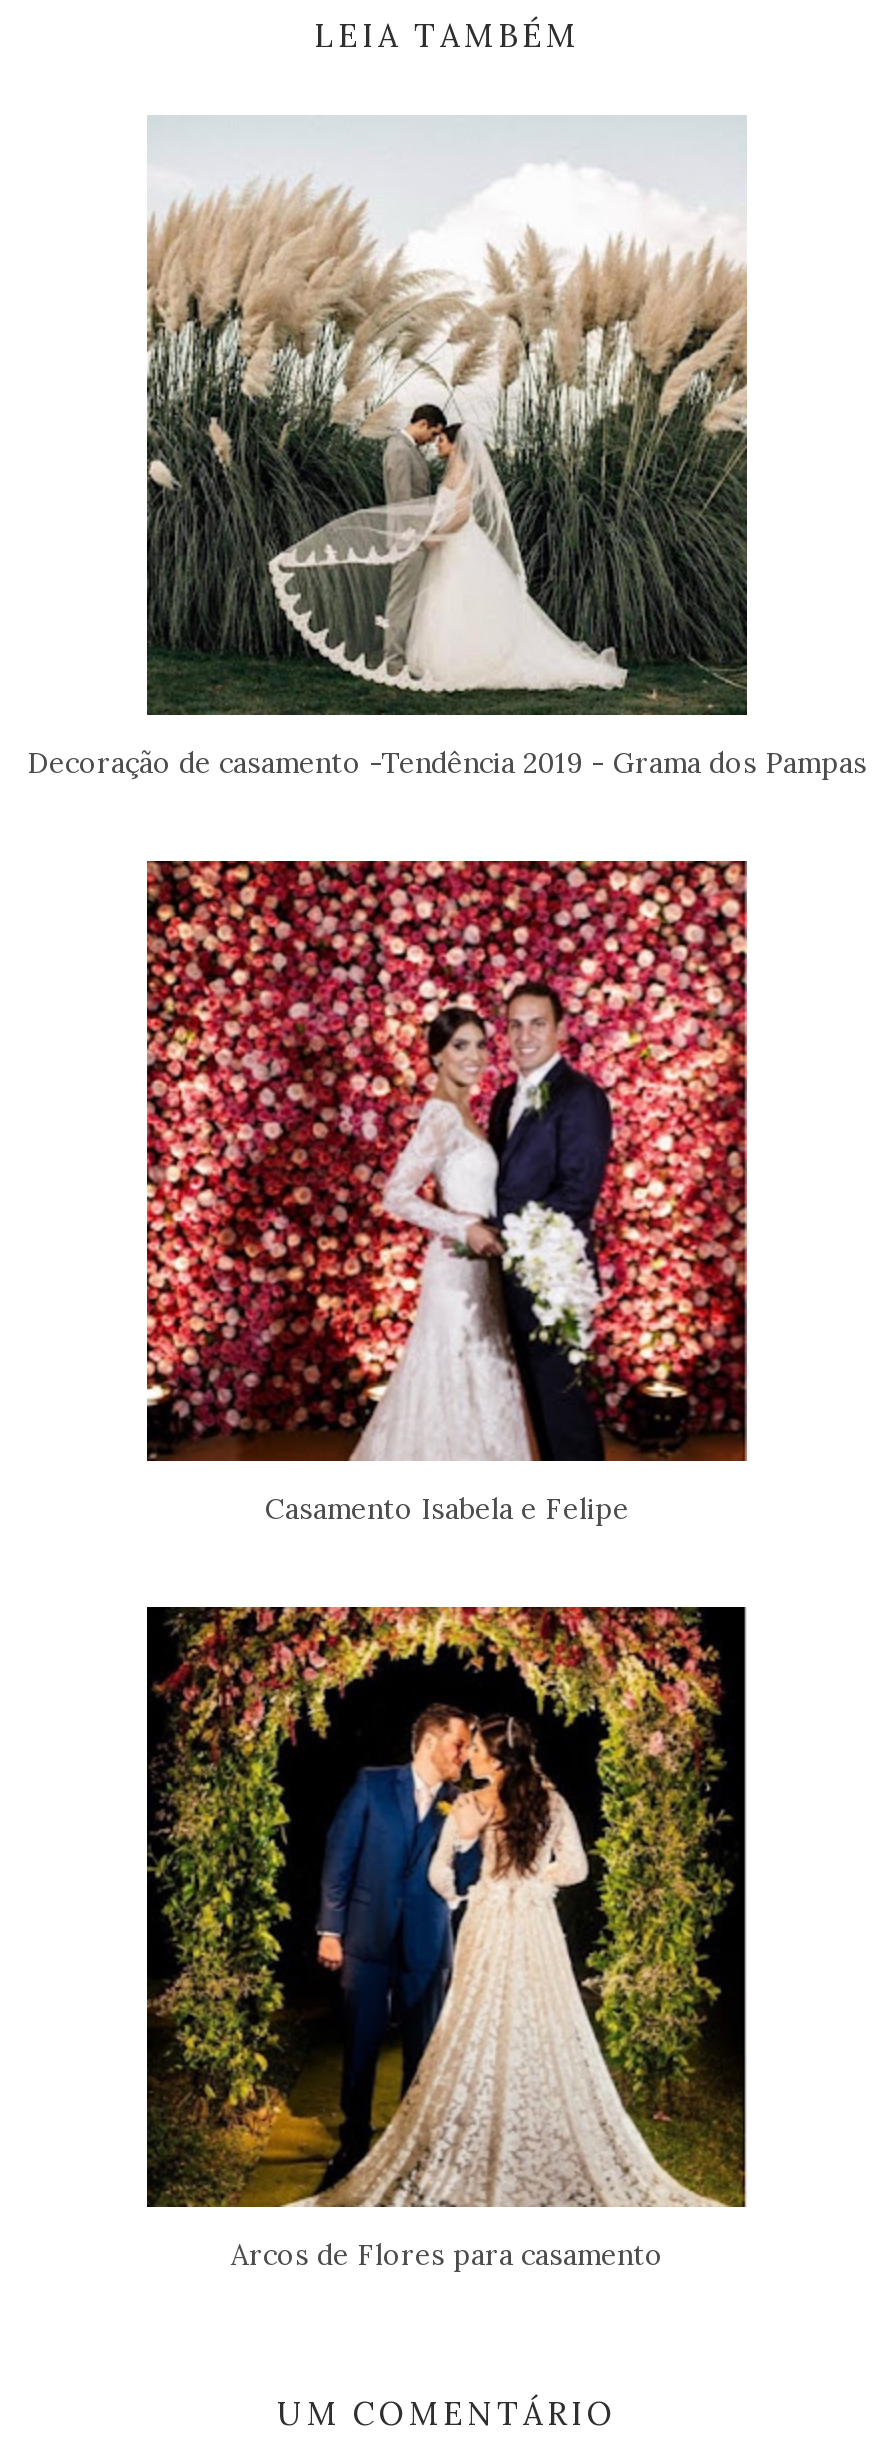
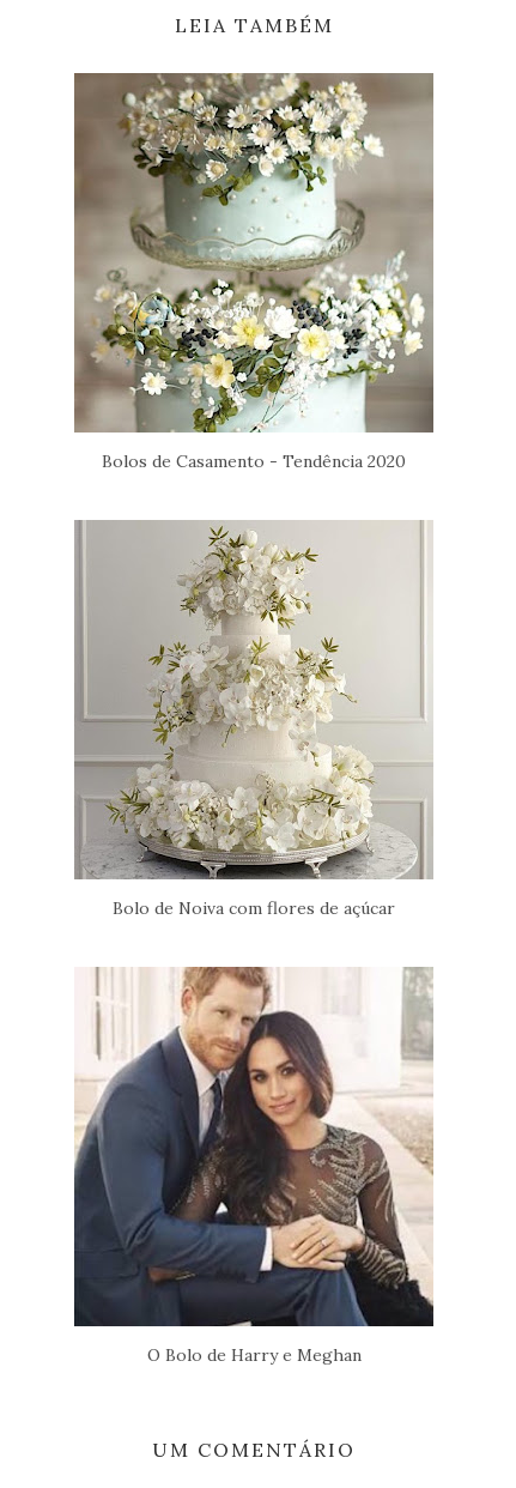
- [image]
- Decoração de casamento -Tendência 2019 - Grama dos Pampas
+ [image]
+ Bolos de Casamento - Tendência 2020

- [image]
- Casamento Isabela e Felipe
+ [image]
+ Bolo de Noiva com flores de açúcar

- [image]
- Arcos de Flores para casamento
+ [image]
+ O Bolo de Harry e Meghan
